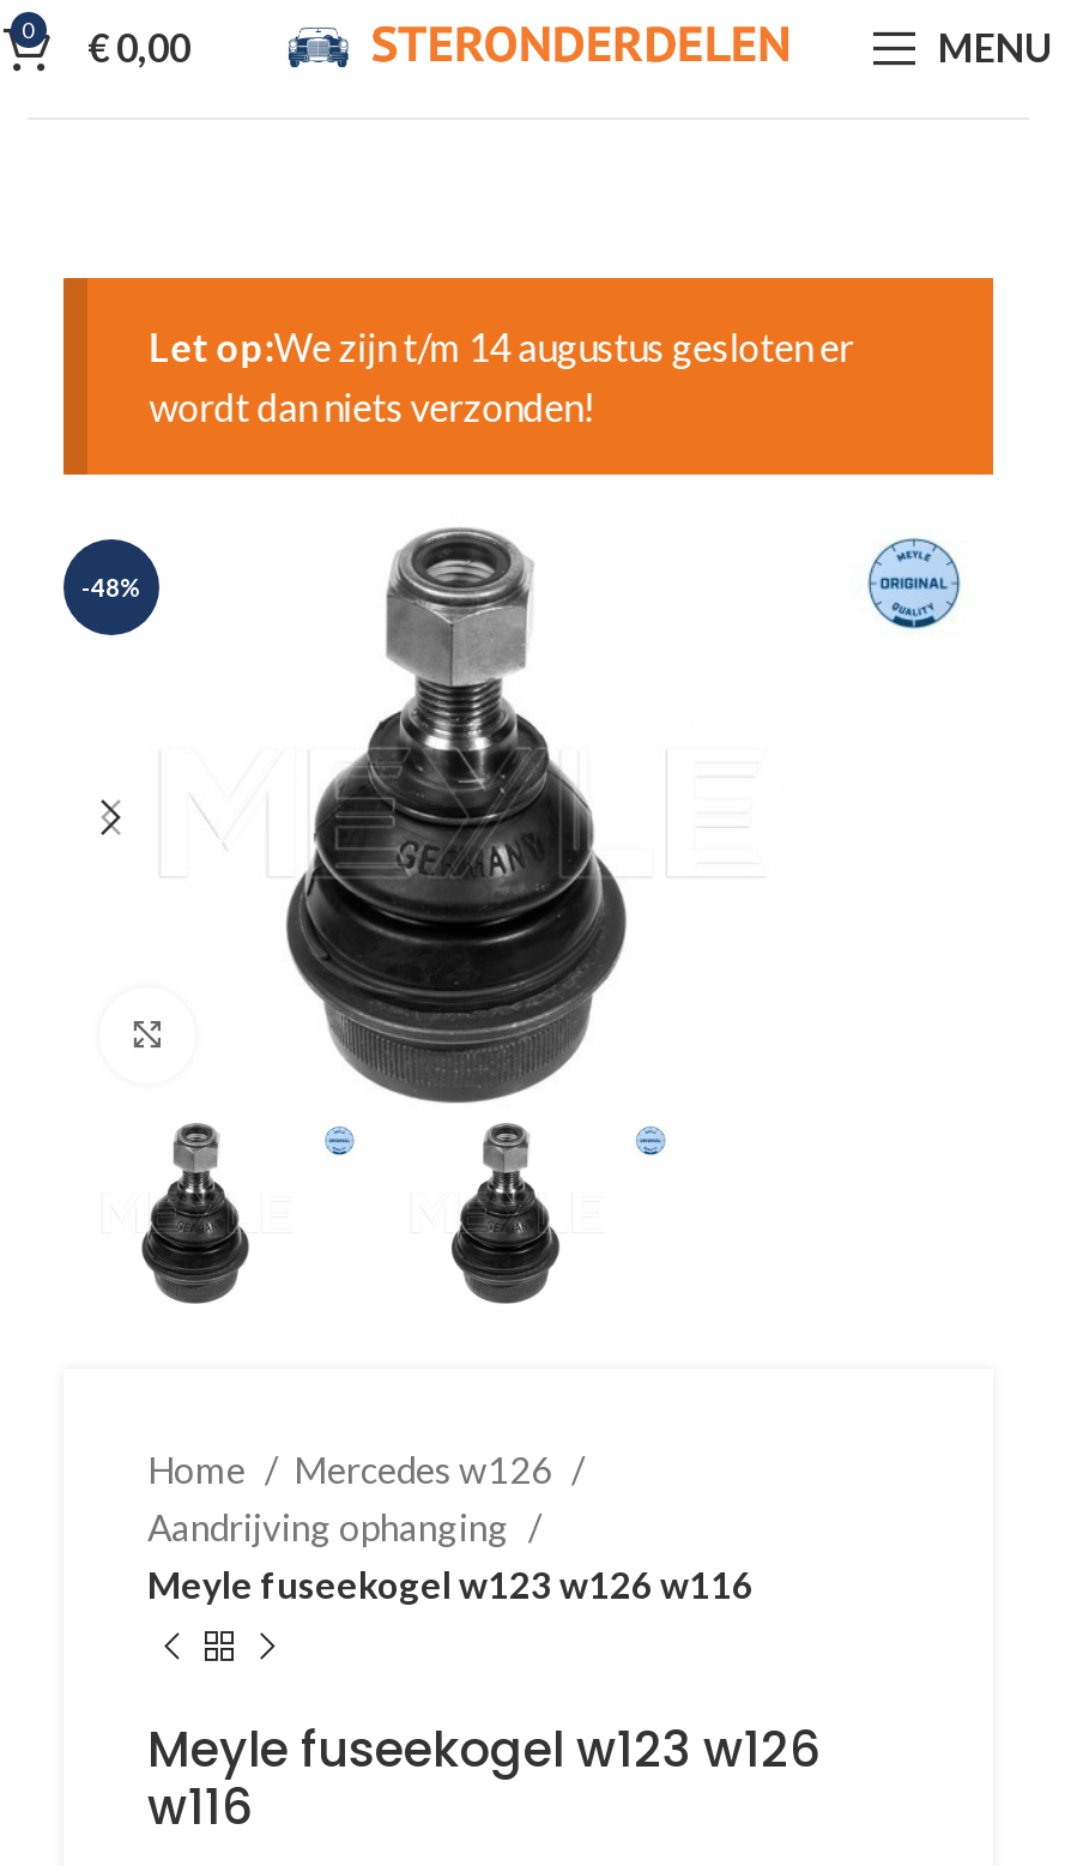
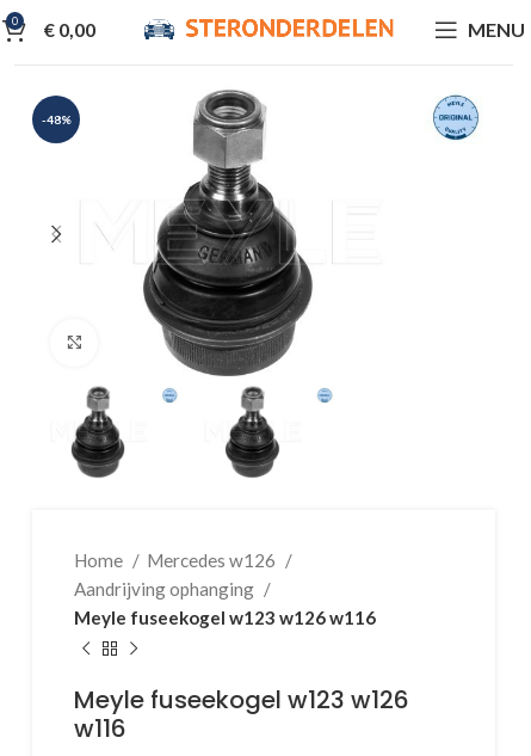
- [image]
- Let op:We zijn t/m 14 augustus gesloten er
- wordt dan niets verzonden!
